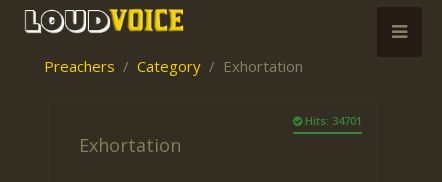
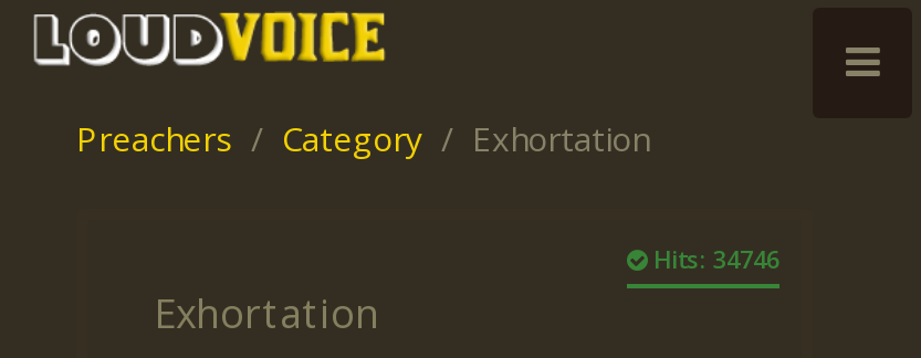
- Hits: 34701
+ Hits: 34746
